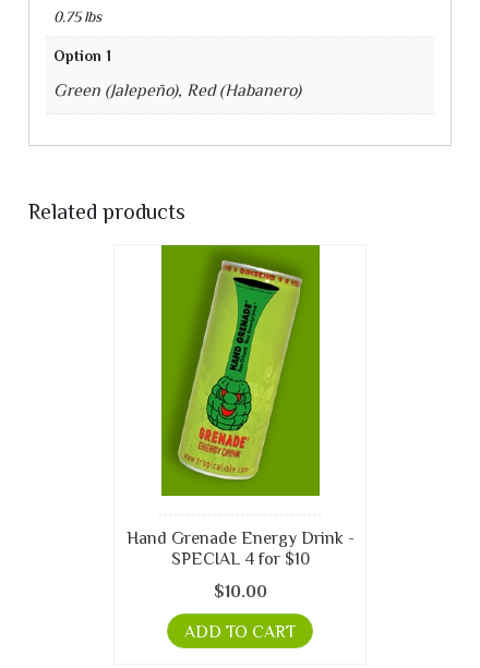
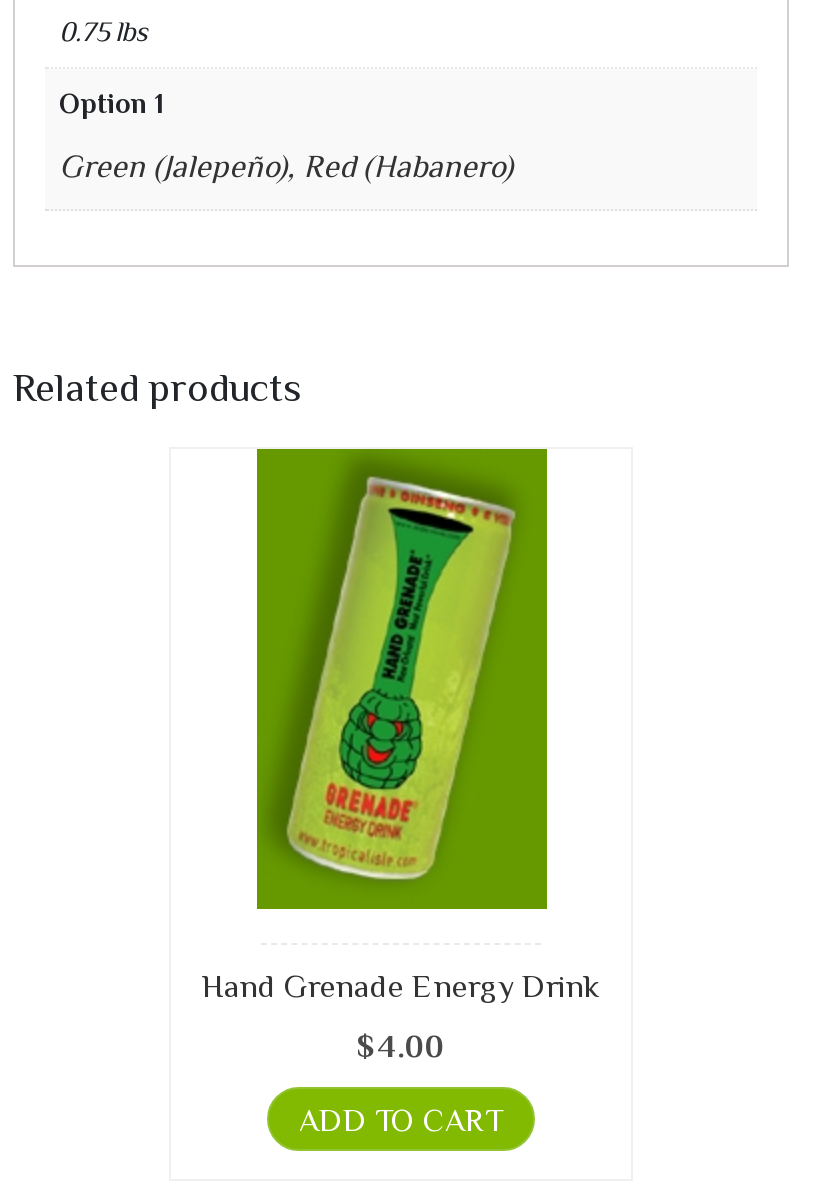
- Hand Grenade Energy Drink -
- SPECIAL 4 for $10
+ Hand Grenade Energy Drink

- $10.00
+ $4.00
